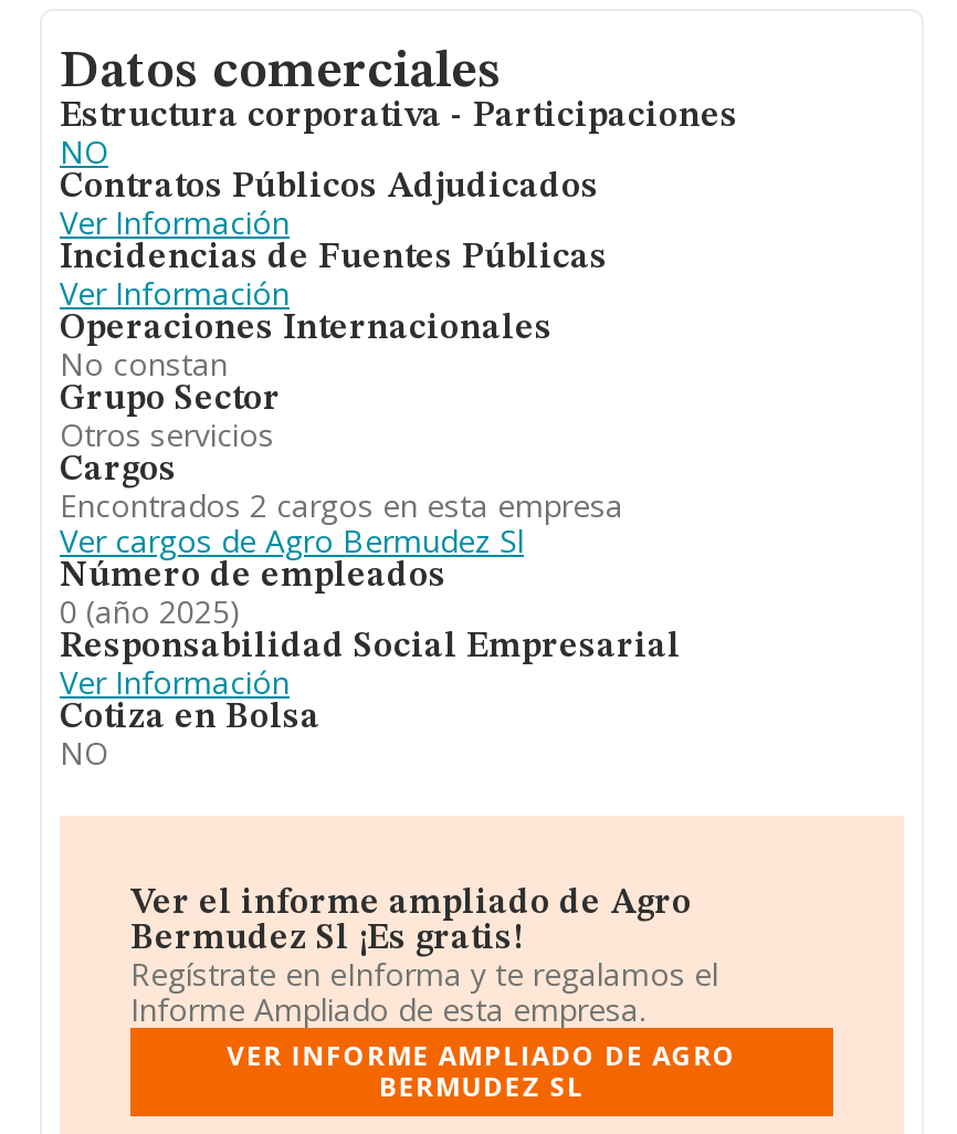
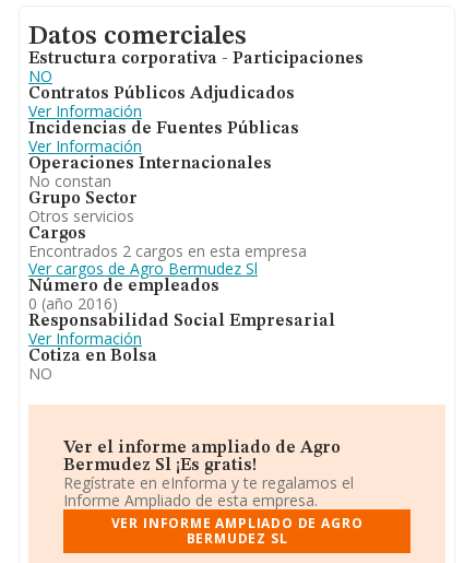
- 0 (año 2025)
+ 0 (año 2016)
